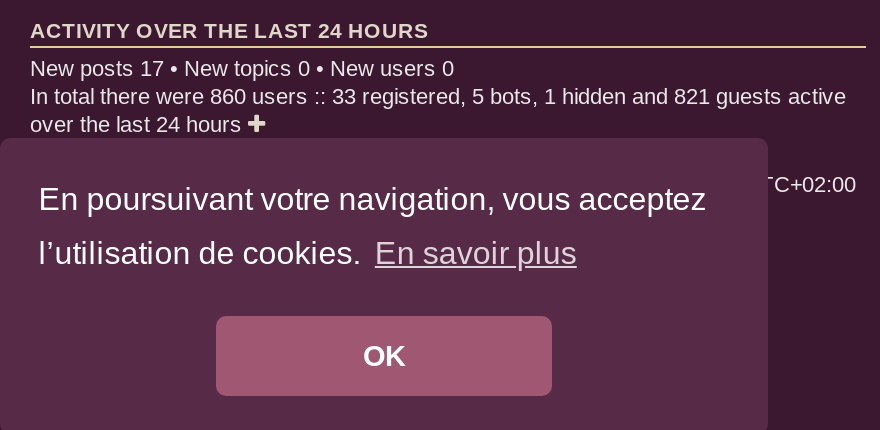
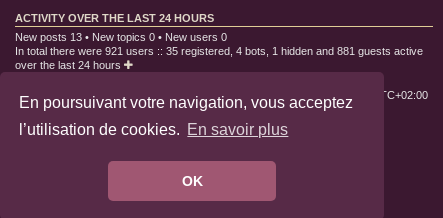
- New posts 17 • New topics 0 • New users 0
+ New posts 13 • New topics 0 • New users 0

- In total there were 860 users :: 33 registered, 5 bots, 1 hidden and 821 guests active
+ In total there were 921 users :: 35 registered, 4 bots, 1 hidden and 881 guests active
